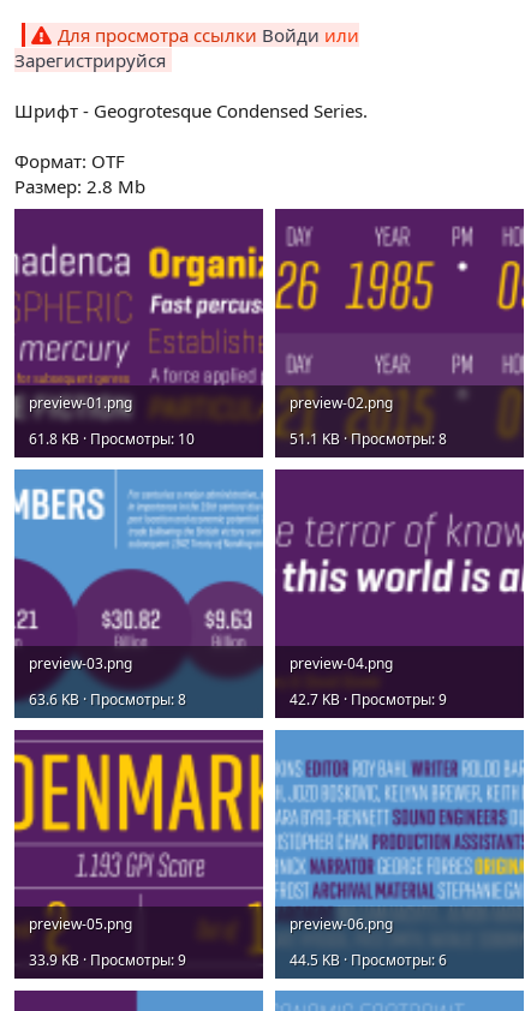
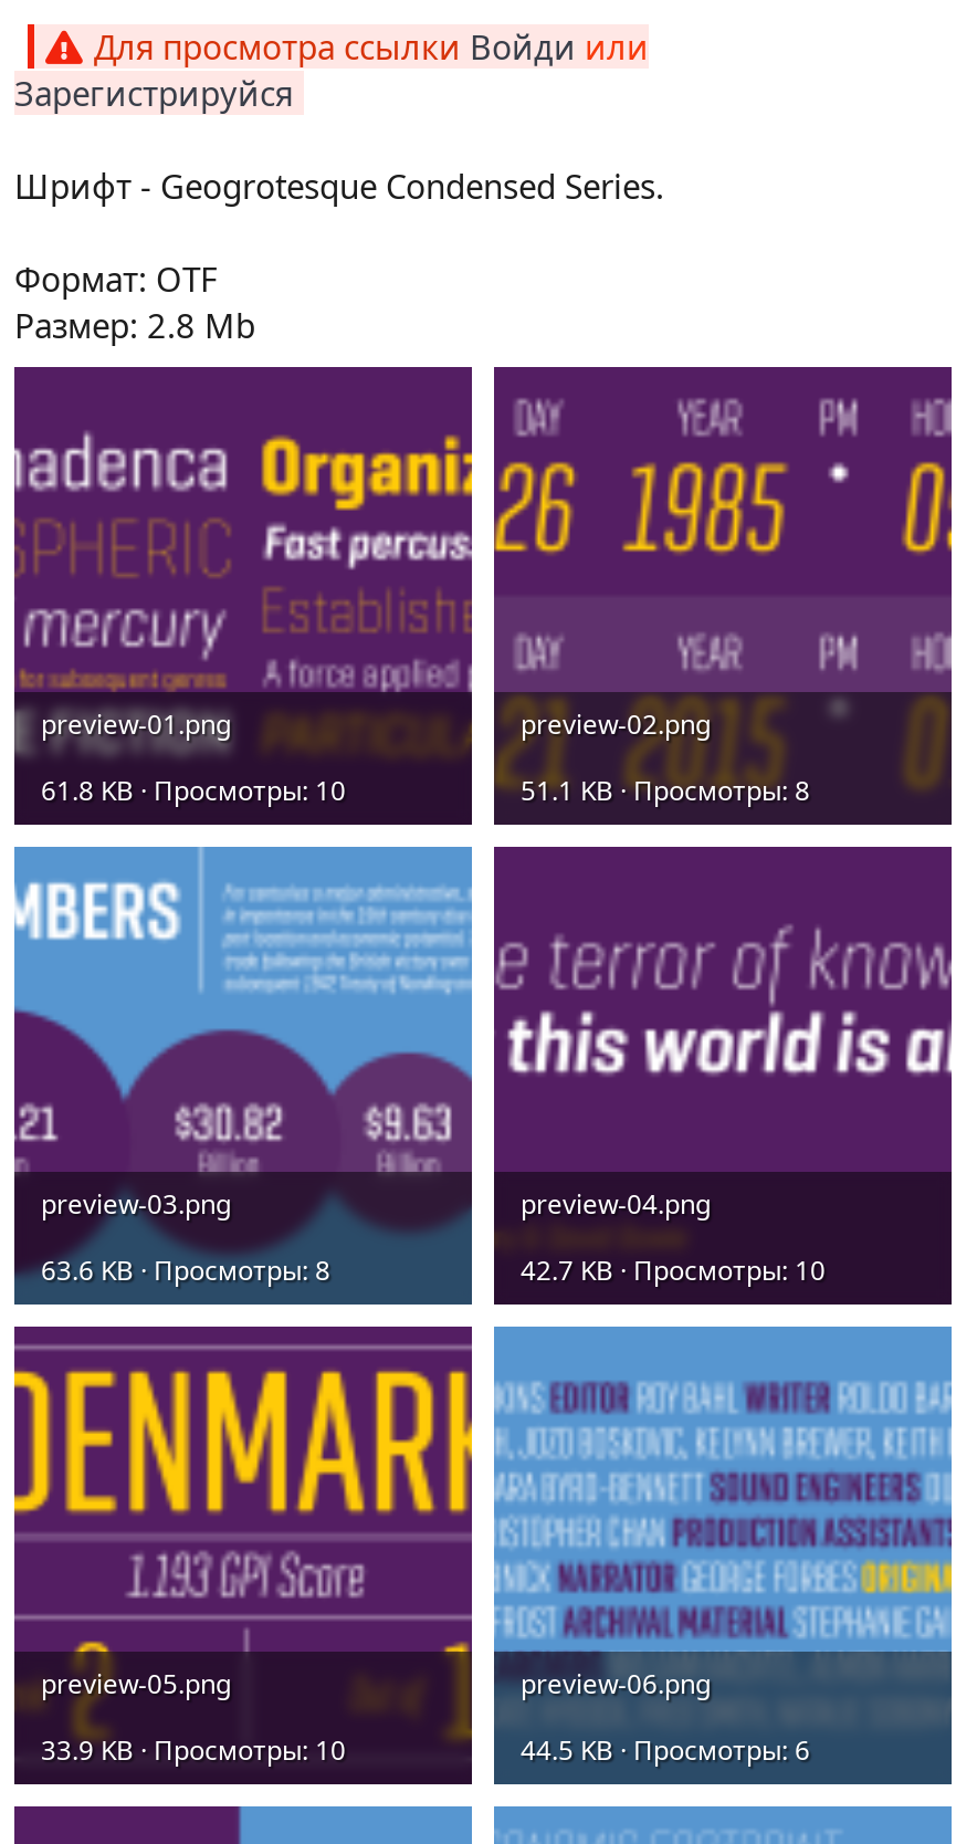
- 42.7 KB · Просмотры: 9
+ 42.7 KB · Просмотры: 10

- 33.9 KB · Просмотры: 9
+ 33.9 KB · Просмотры: 10
